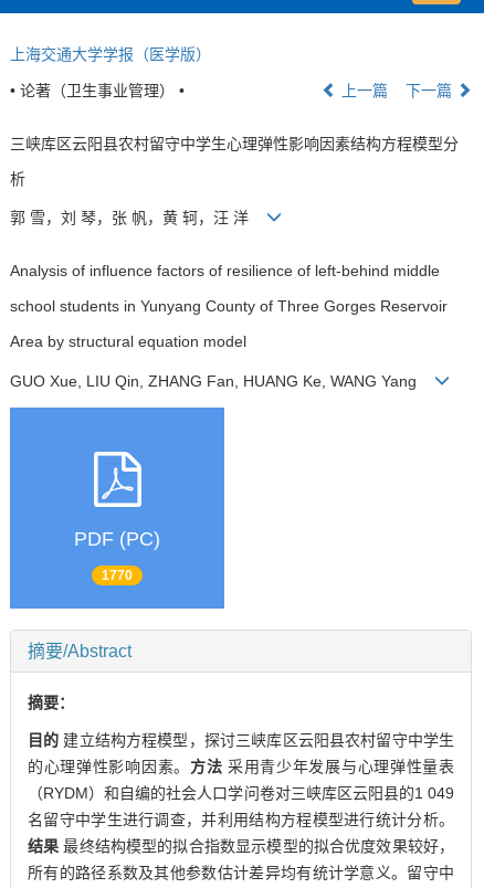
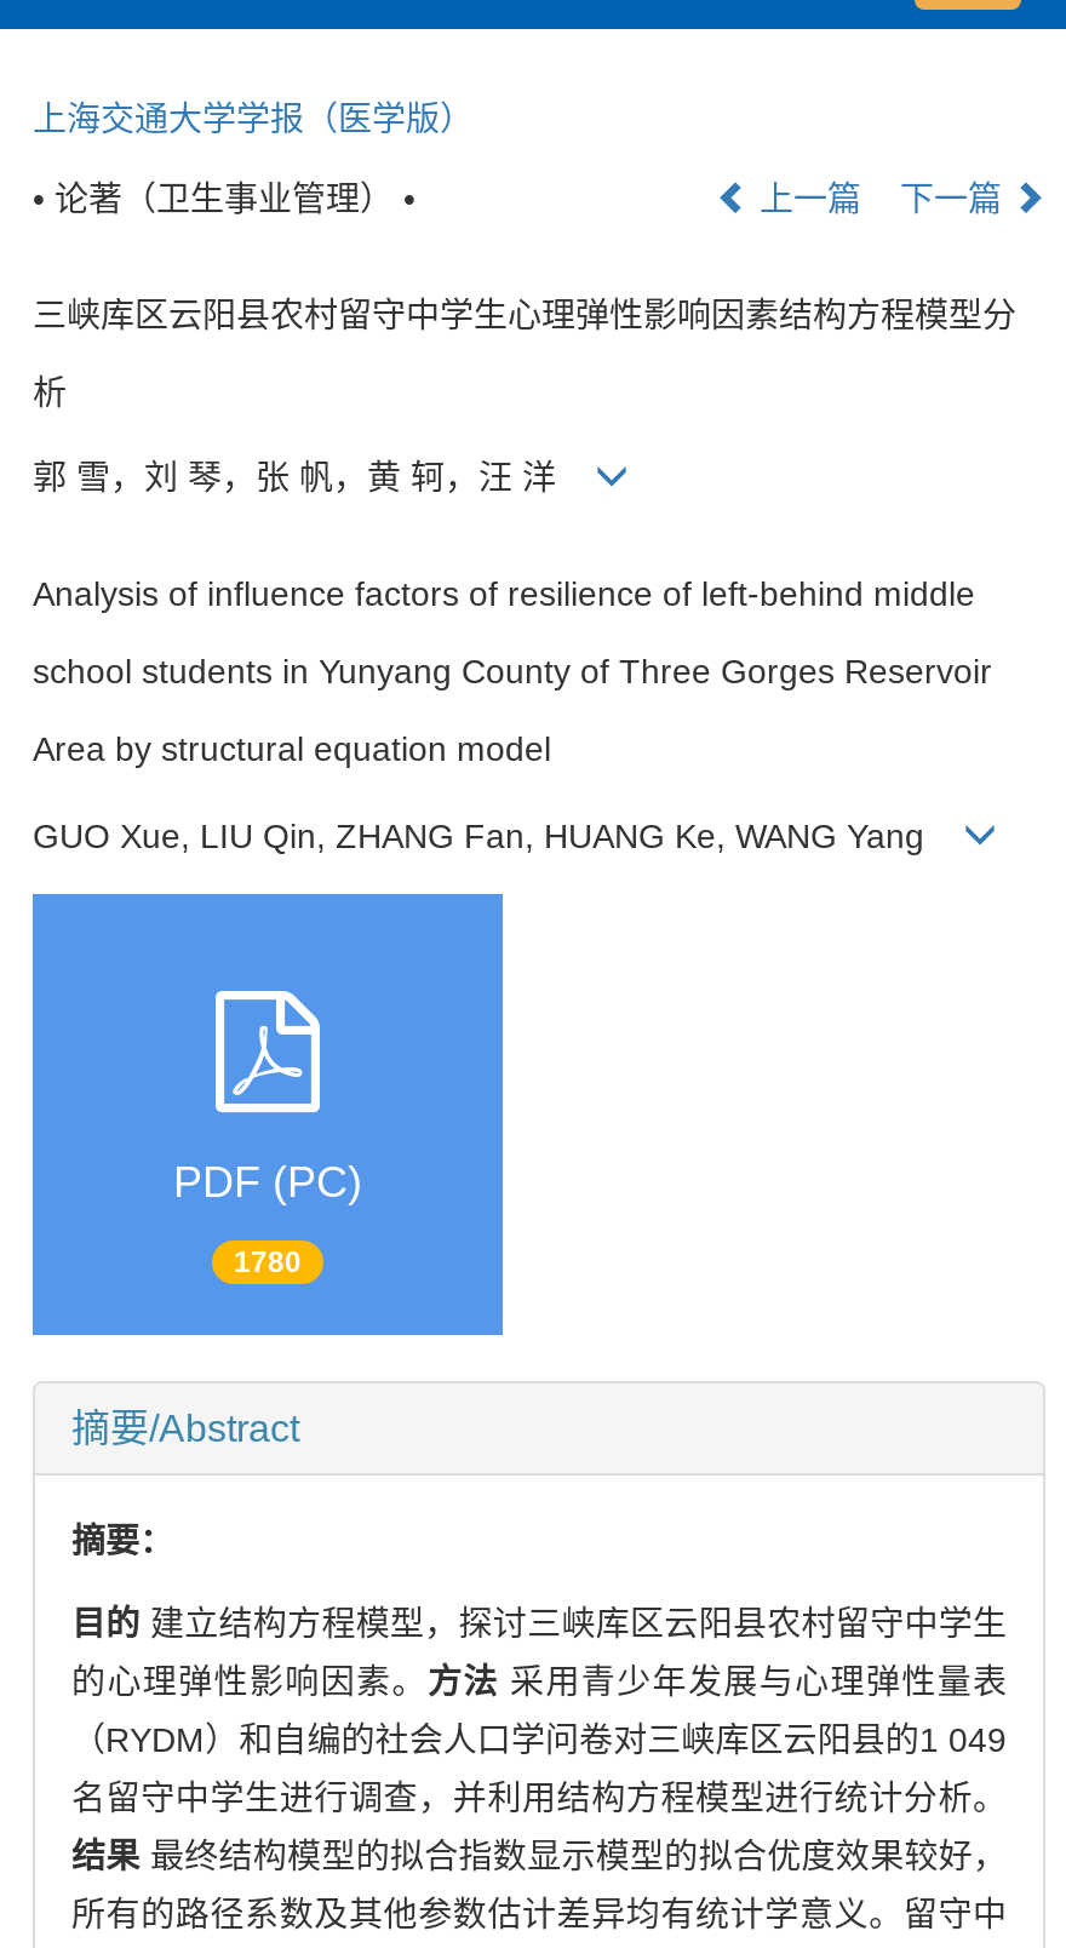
- 1770
+ 1780
